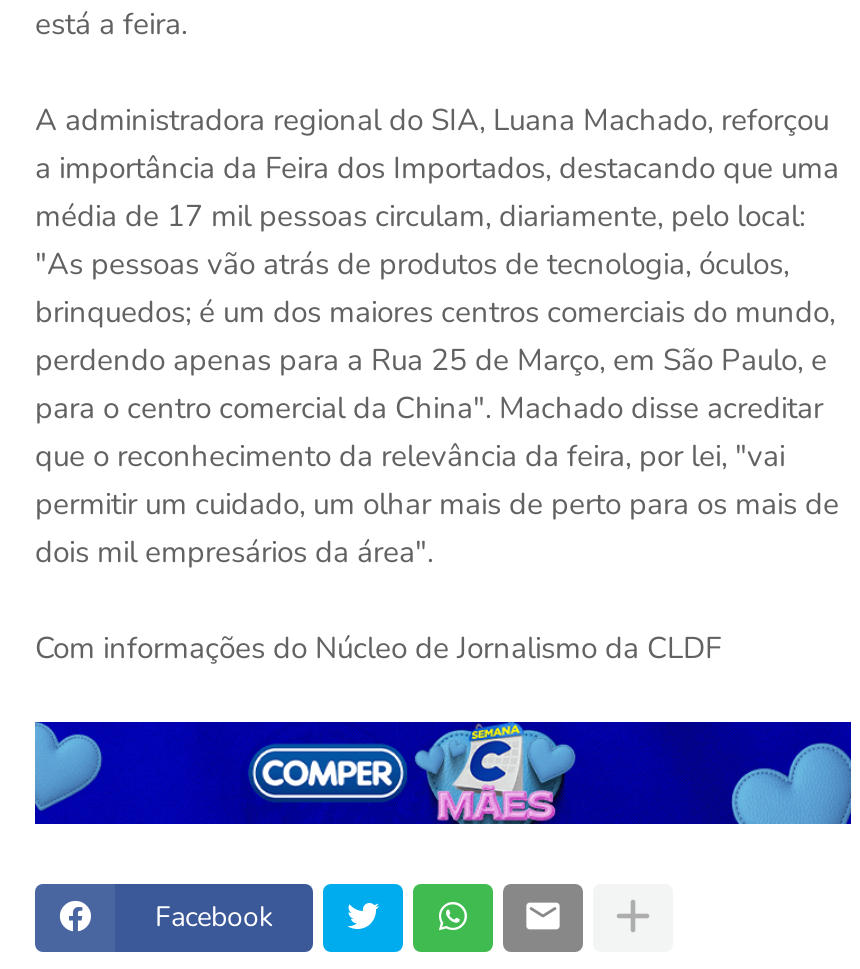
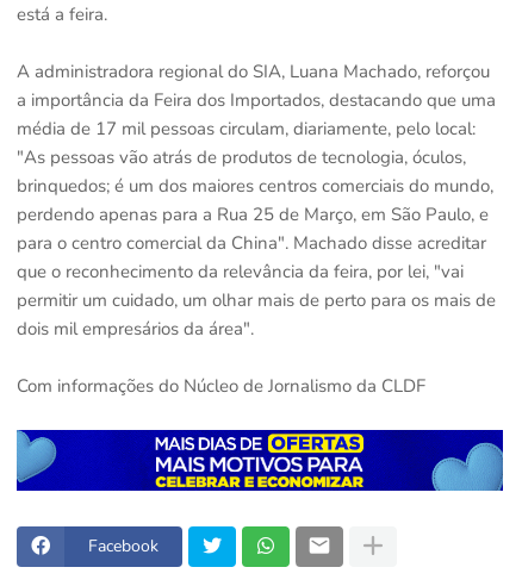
- [image]
+ [image]
